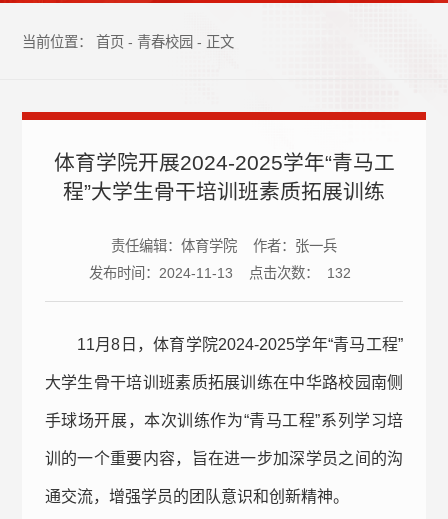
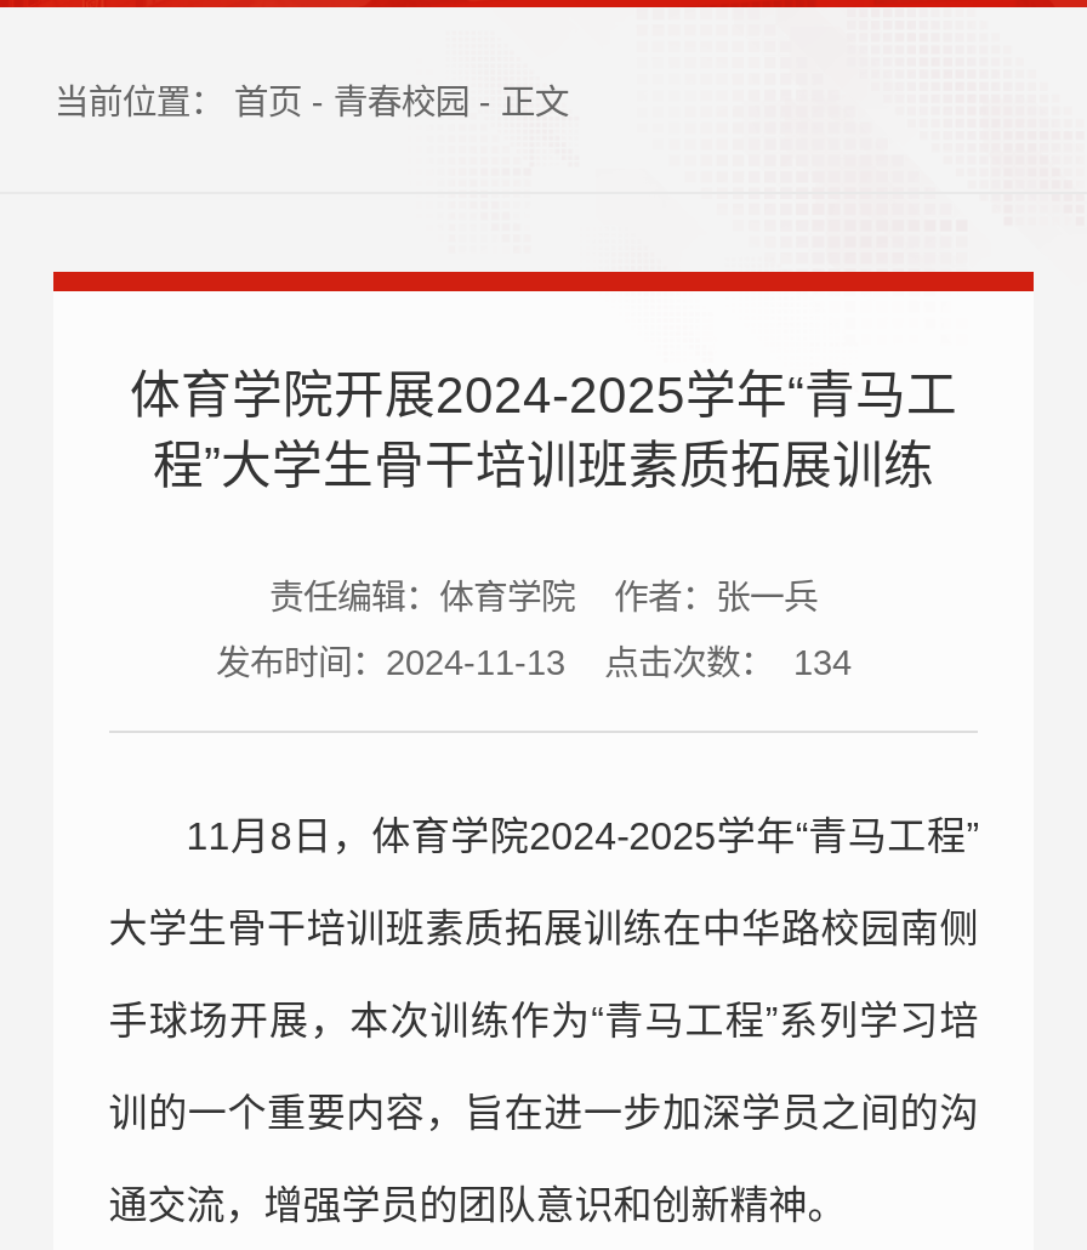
- 发布时间：2024-11-13 点击次数： 132
+ 发布时间：2024-11-13 点击次数： 134
